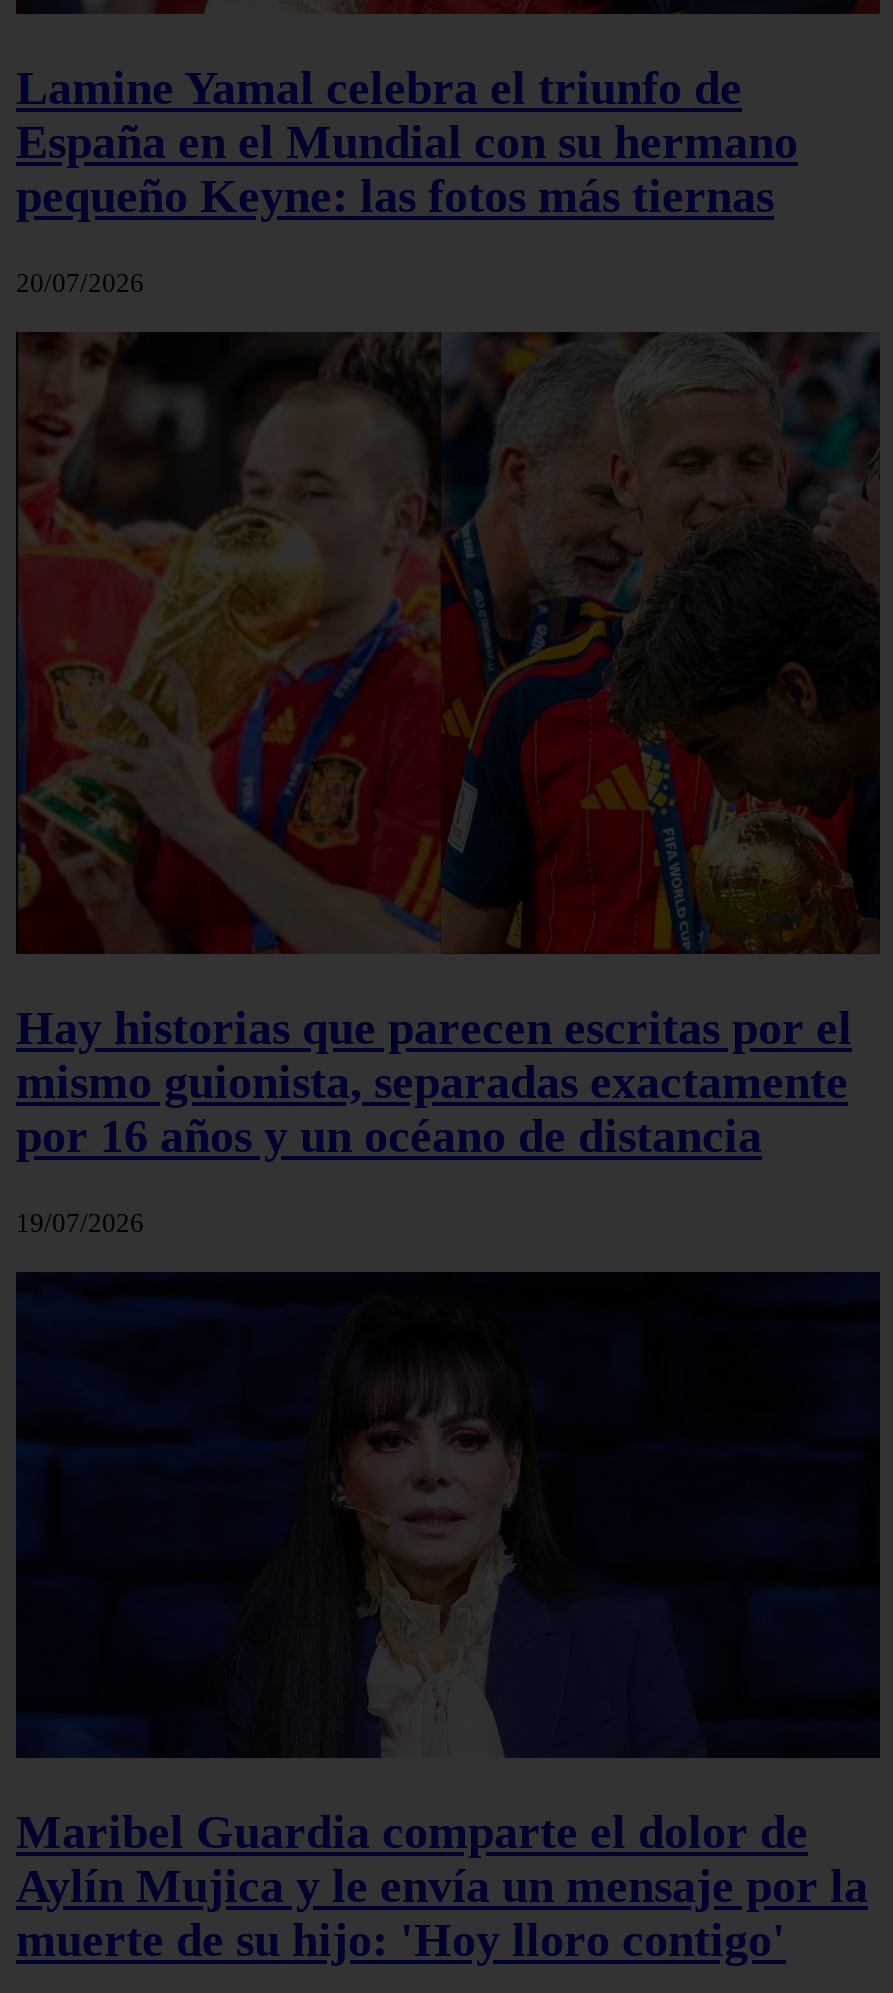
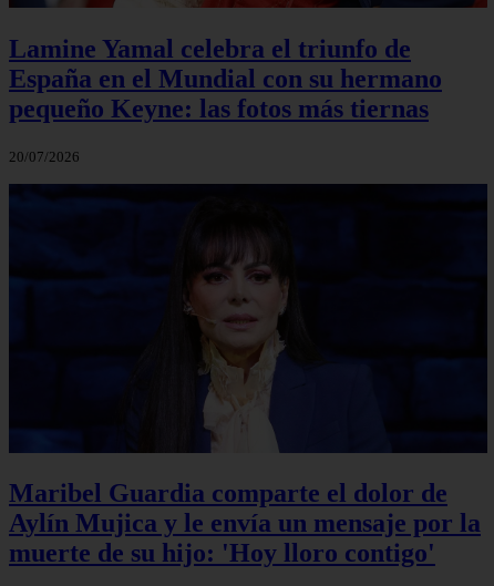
- [image]
- Hay historias que parecen escritas por el
- mismo guionista, separadas exactamente
- por 16 años y un océano de distancia
- 19/07/2026
